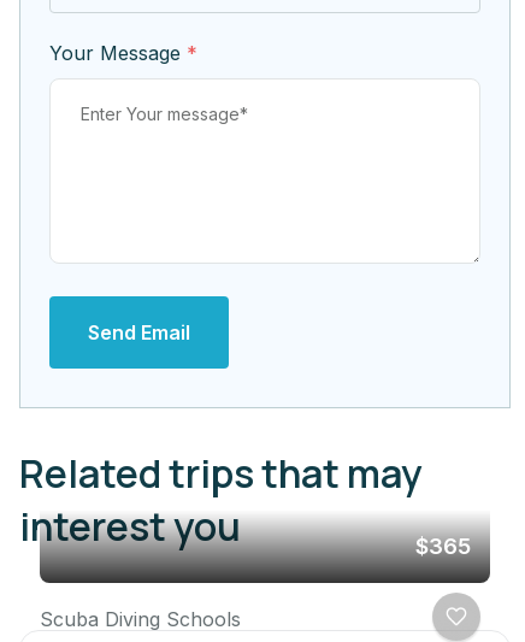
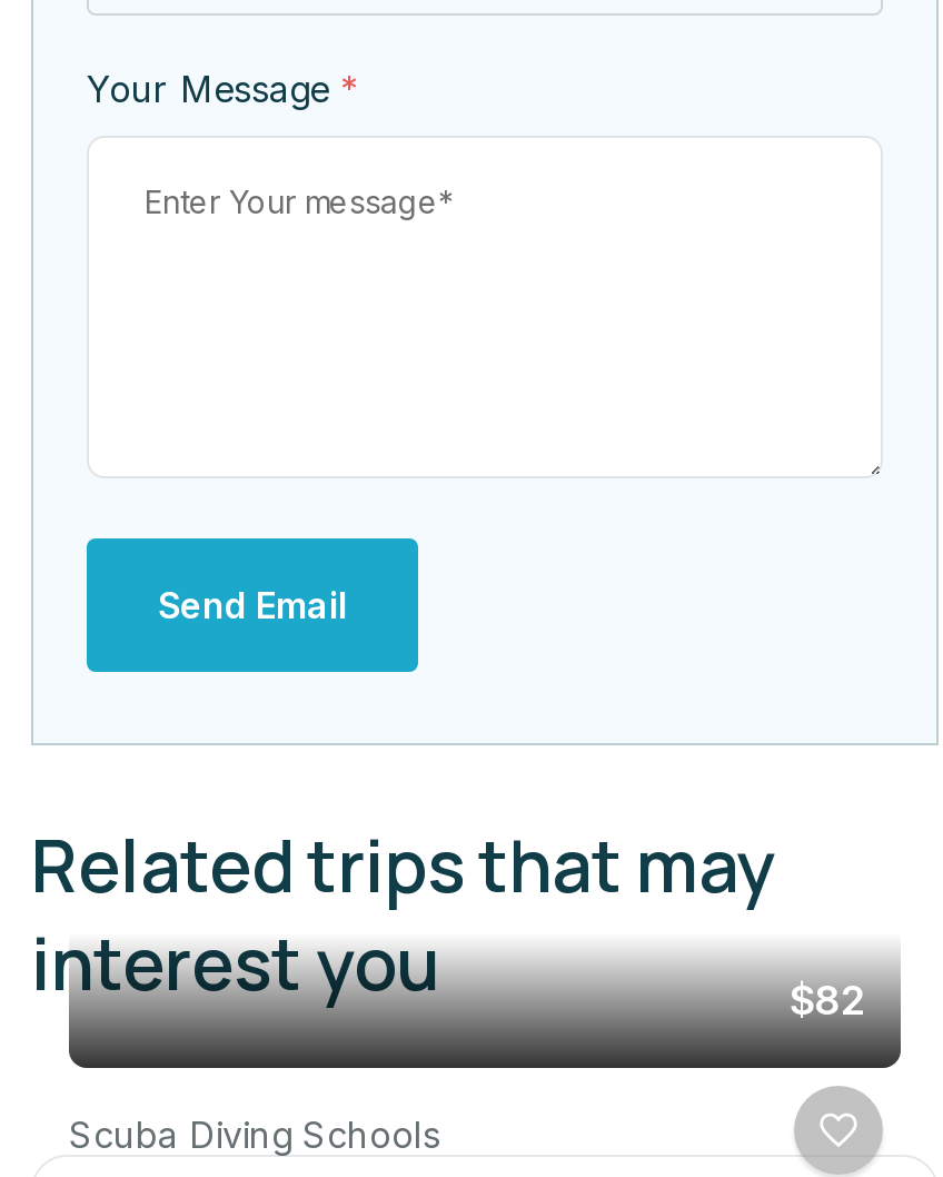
- $365
+ $82
